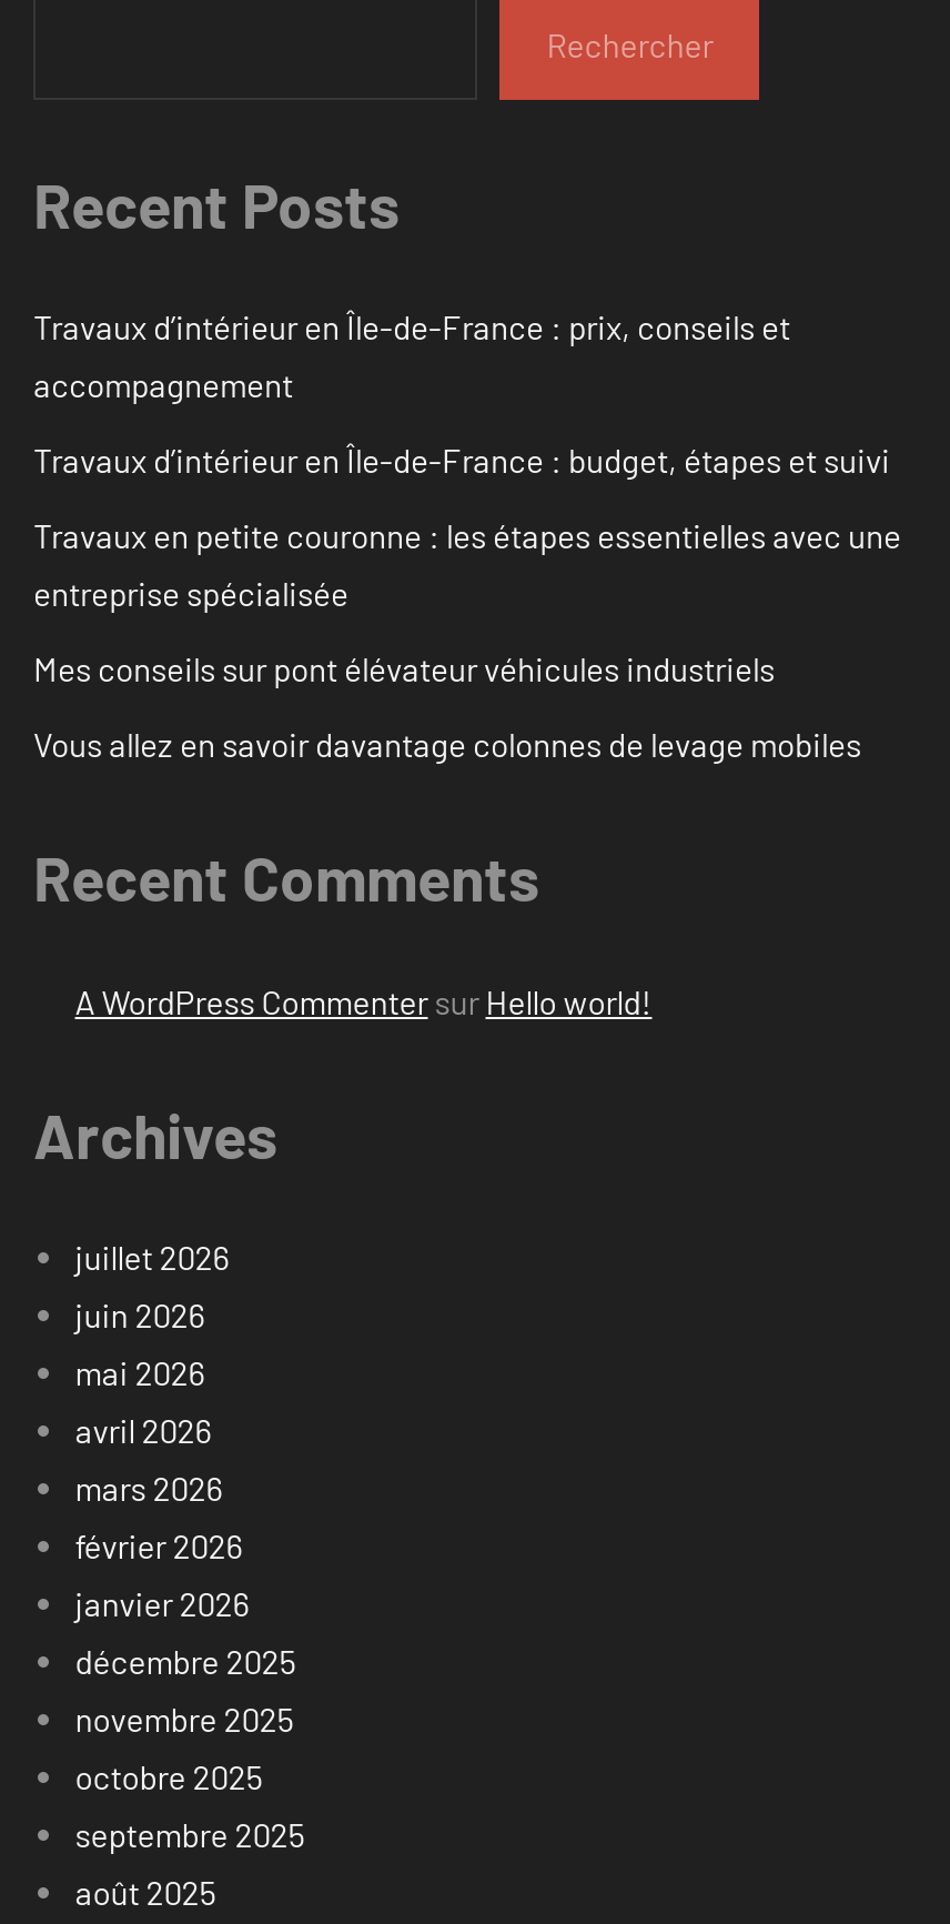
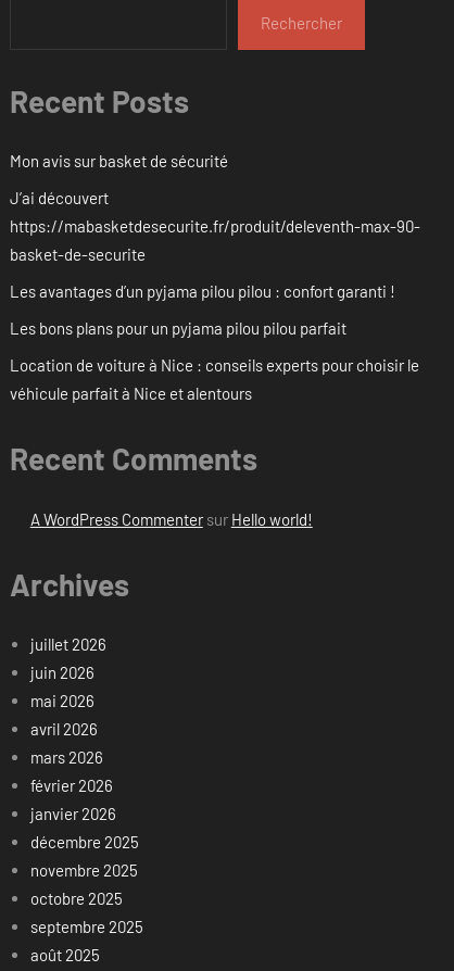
- Travaux d’intérieur en Île-de-France : prix, conseils et
- accompagnement
+ Mon avis sur basket de sécurité

- Travaux d’intérieur en Île-de-France : budget, étapes et suivi
+ J’ai découvert
+ https://mabasketdesecurite.fr/produit/deleventh-max-90-
+ basket-de-securite

- Travaux en petite couronne : les étapes essentielles avec une
- entreprise spécialisée
+ Les avantages d’un pyjama pilou pilou : confort garanti !

- Mes conseils sur pont élévateur véhicules industriels
+ Les bons plans pour un pyjama pilou pilou parfait

- Vous allez en savoir davantage colonnes de levage mobiles
+ Location de voiture à Nice : conseils experts pour choisir le
+ véhicule parfait à Nice et alentours
